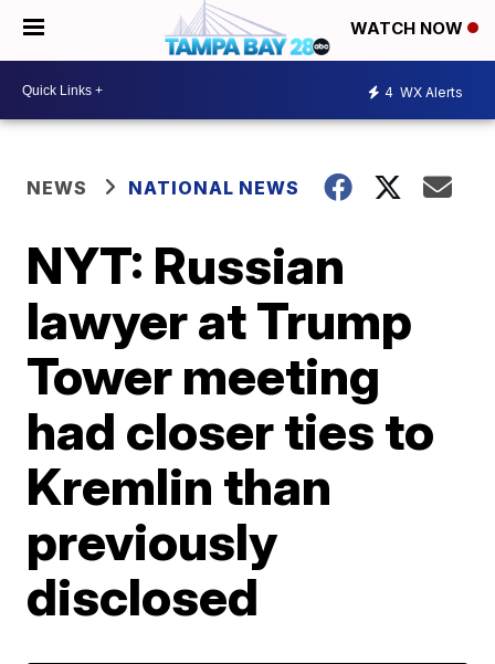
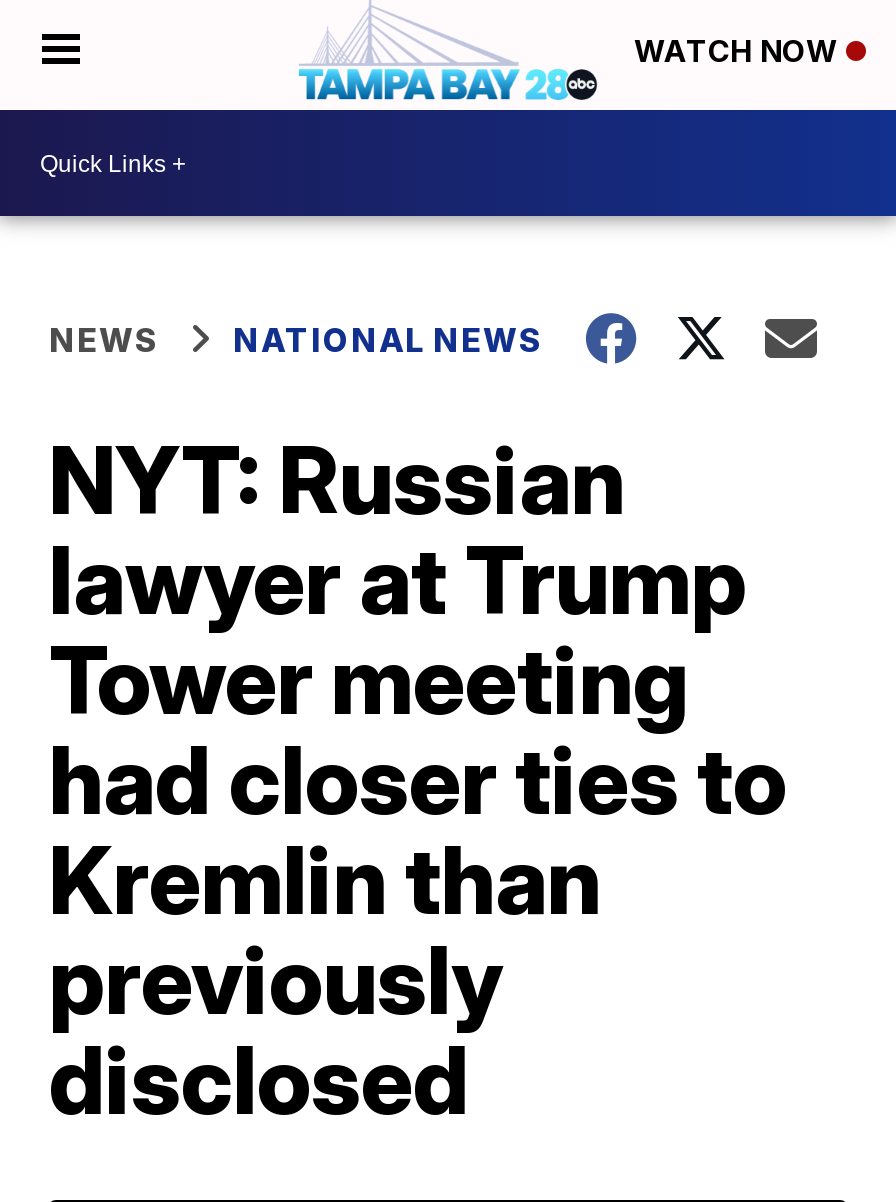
- 4 WX Alerts
